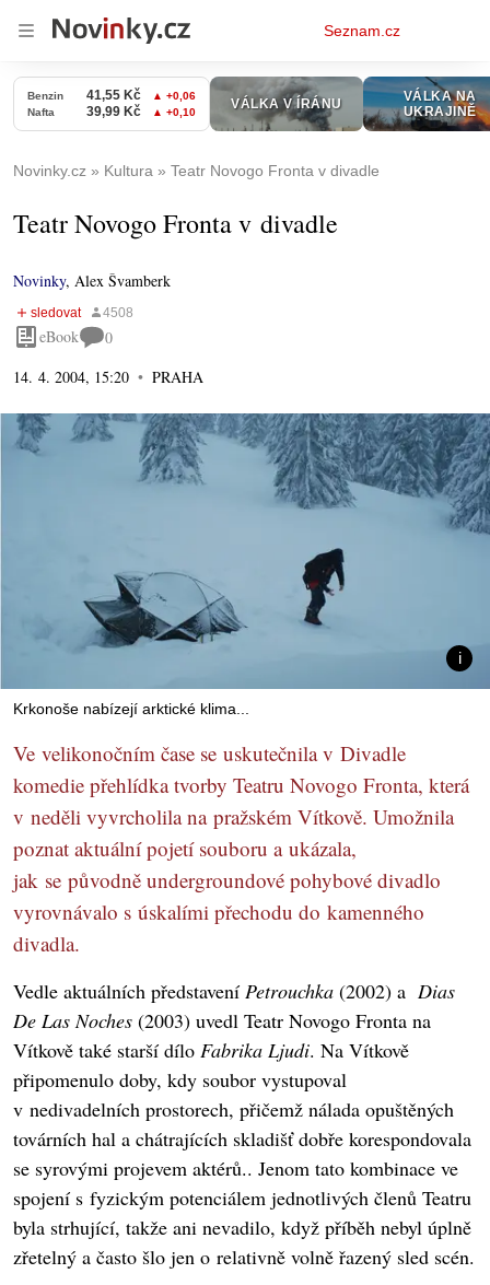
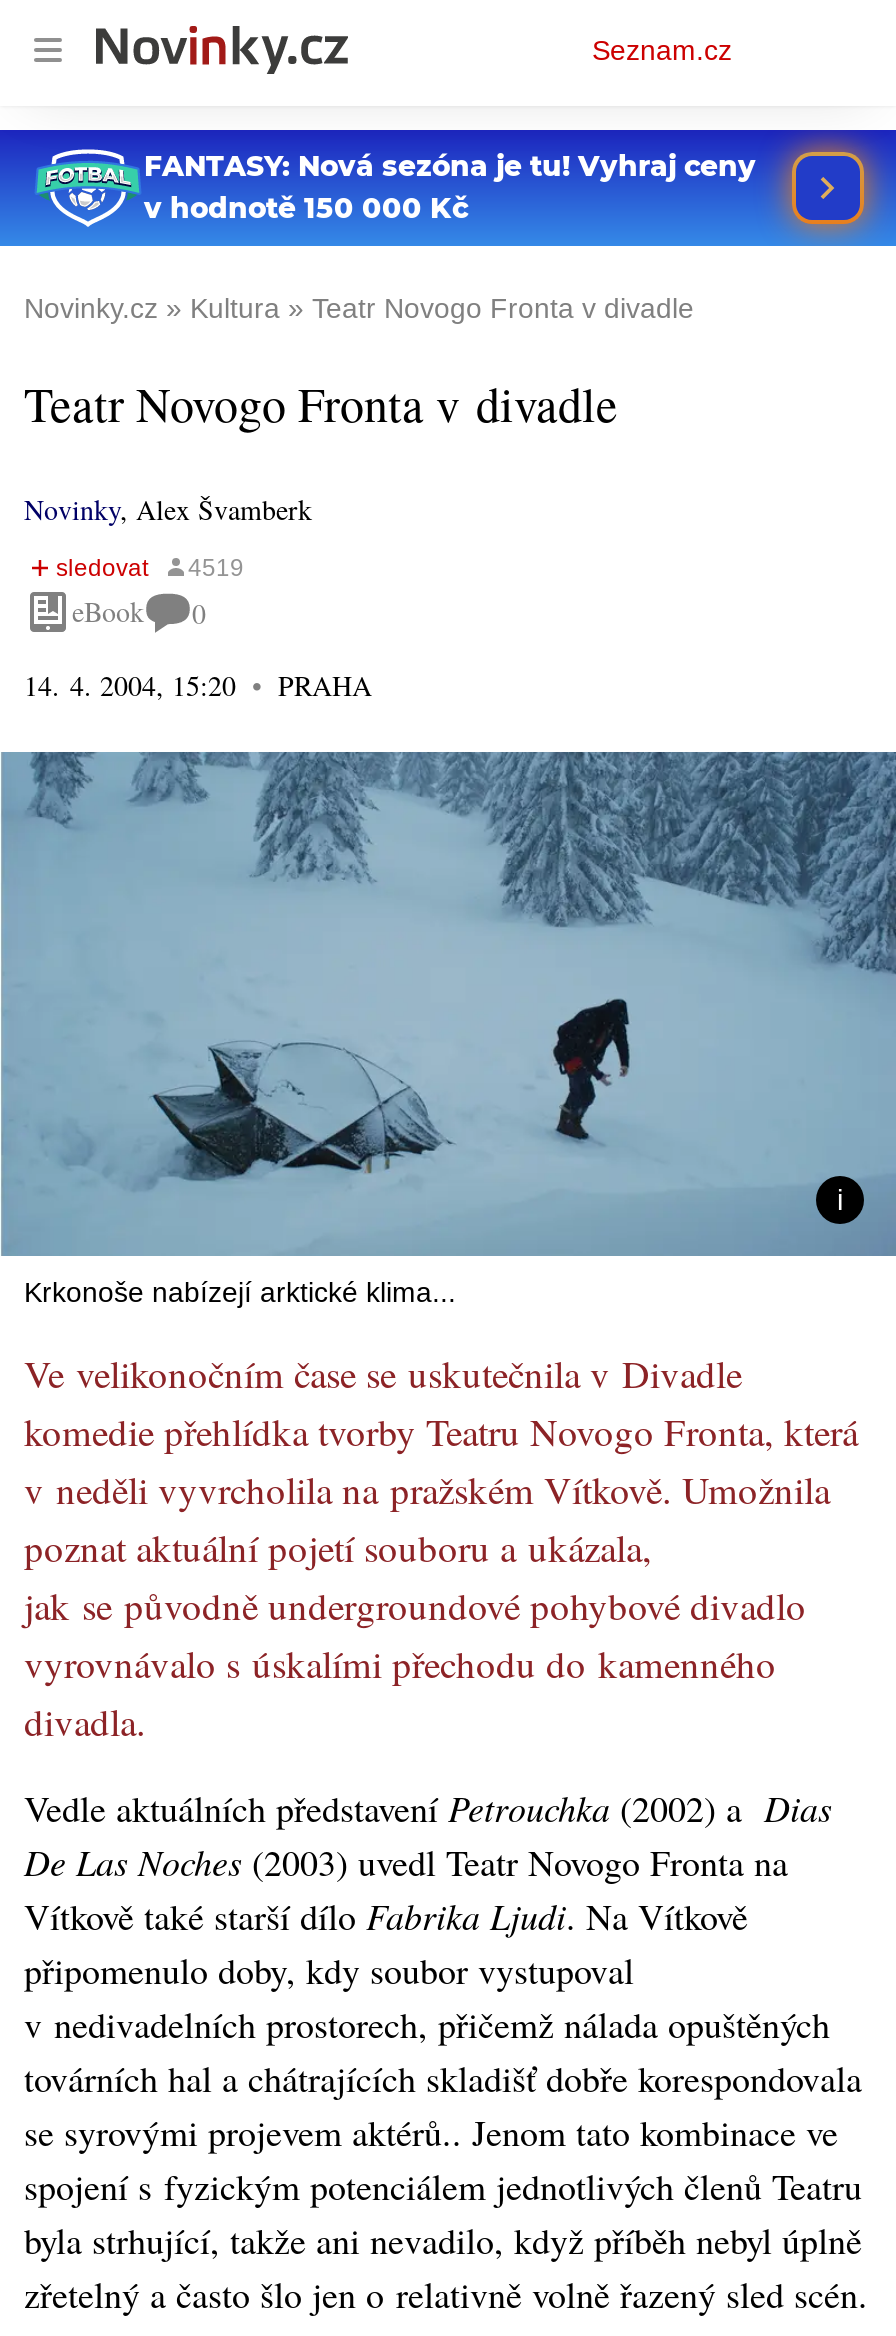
- [image]
+ [image]
